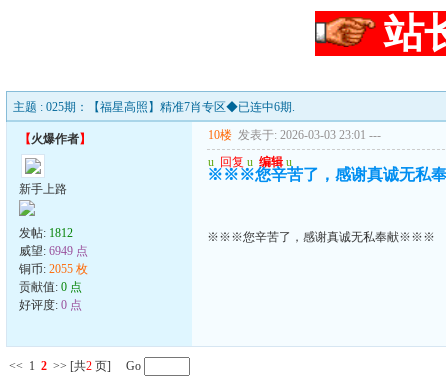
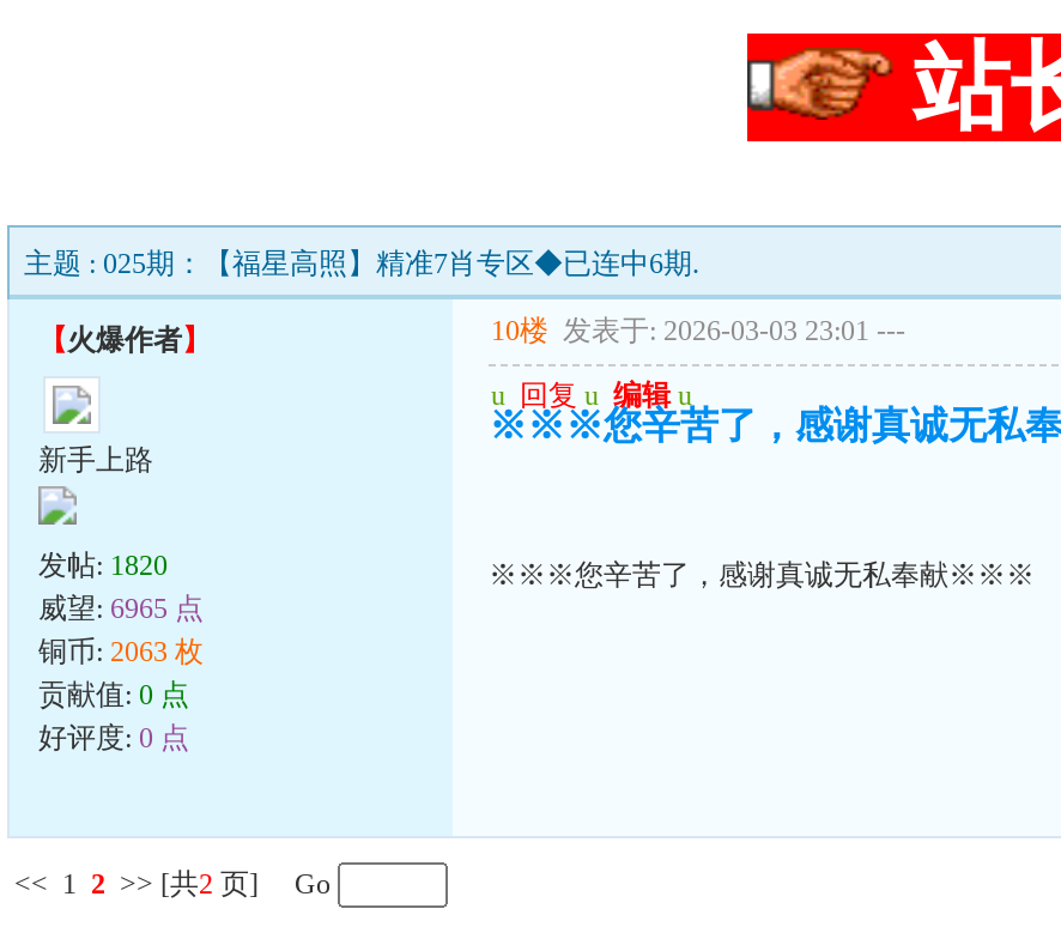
- 发帖: 1812
+ 发帖: 1820

- 威望: 6949 点
+ 威望: 6965 点

- 铜币: 2055 枚
+ 铜币: 2063 枚
